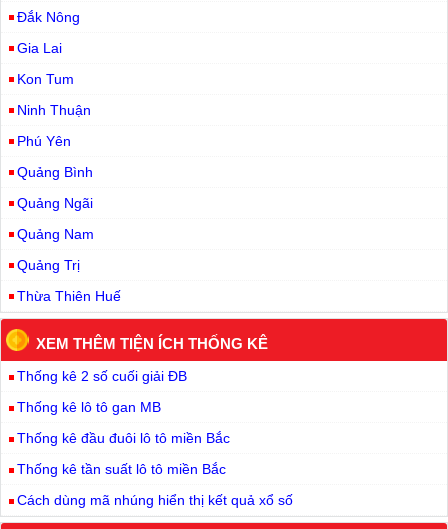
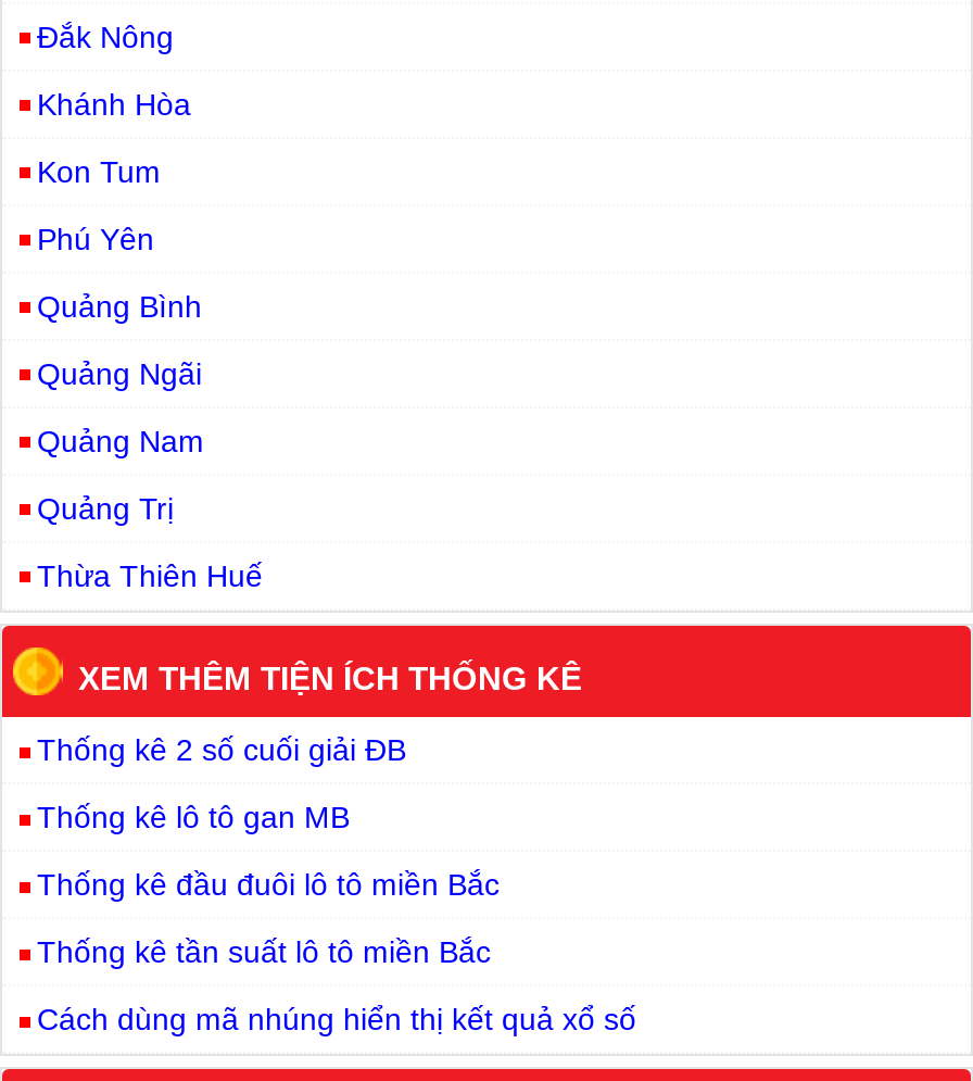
- Gia Lai
+ Khánh Hòa

- Ninh Thuận
